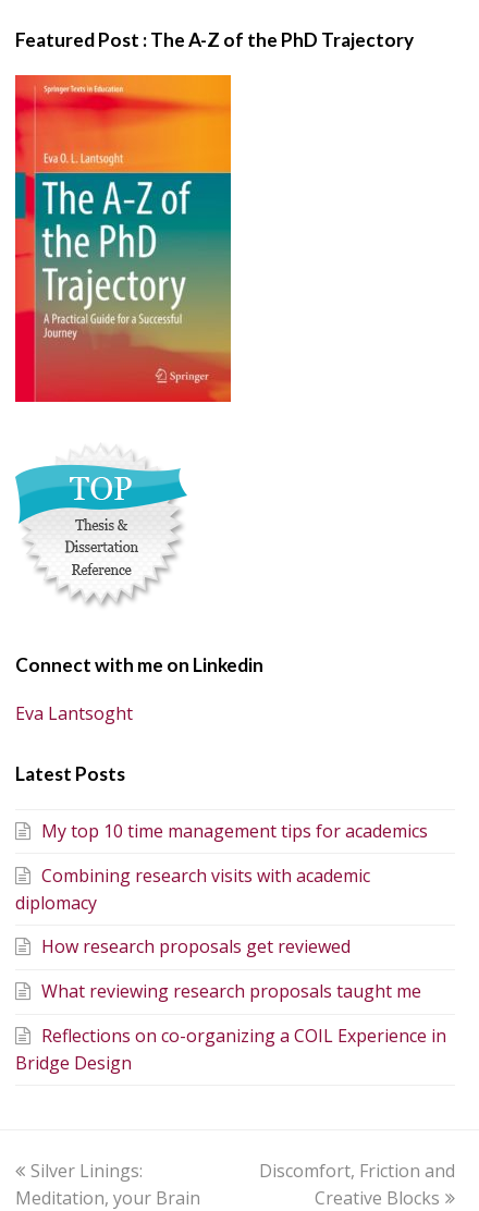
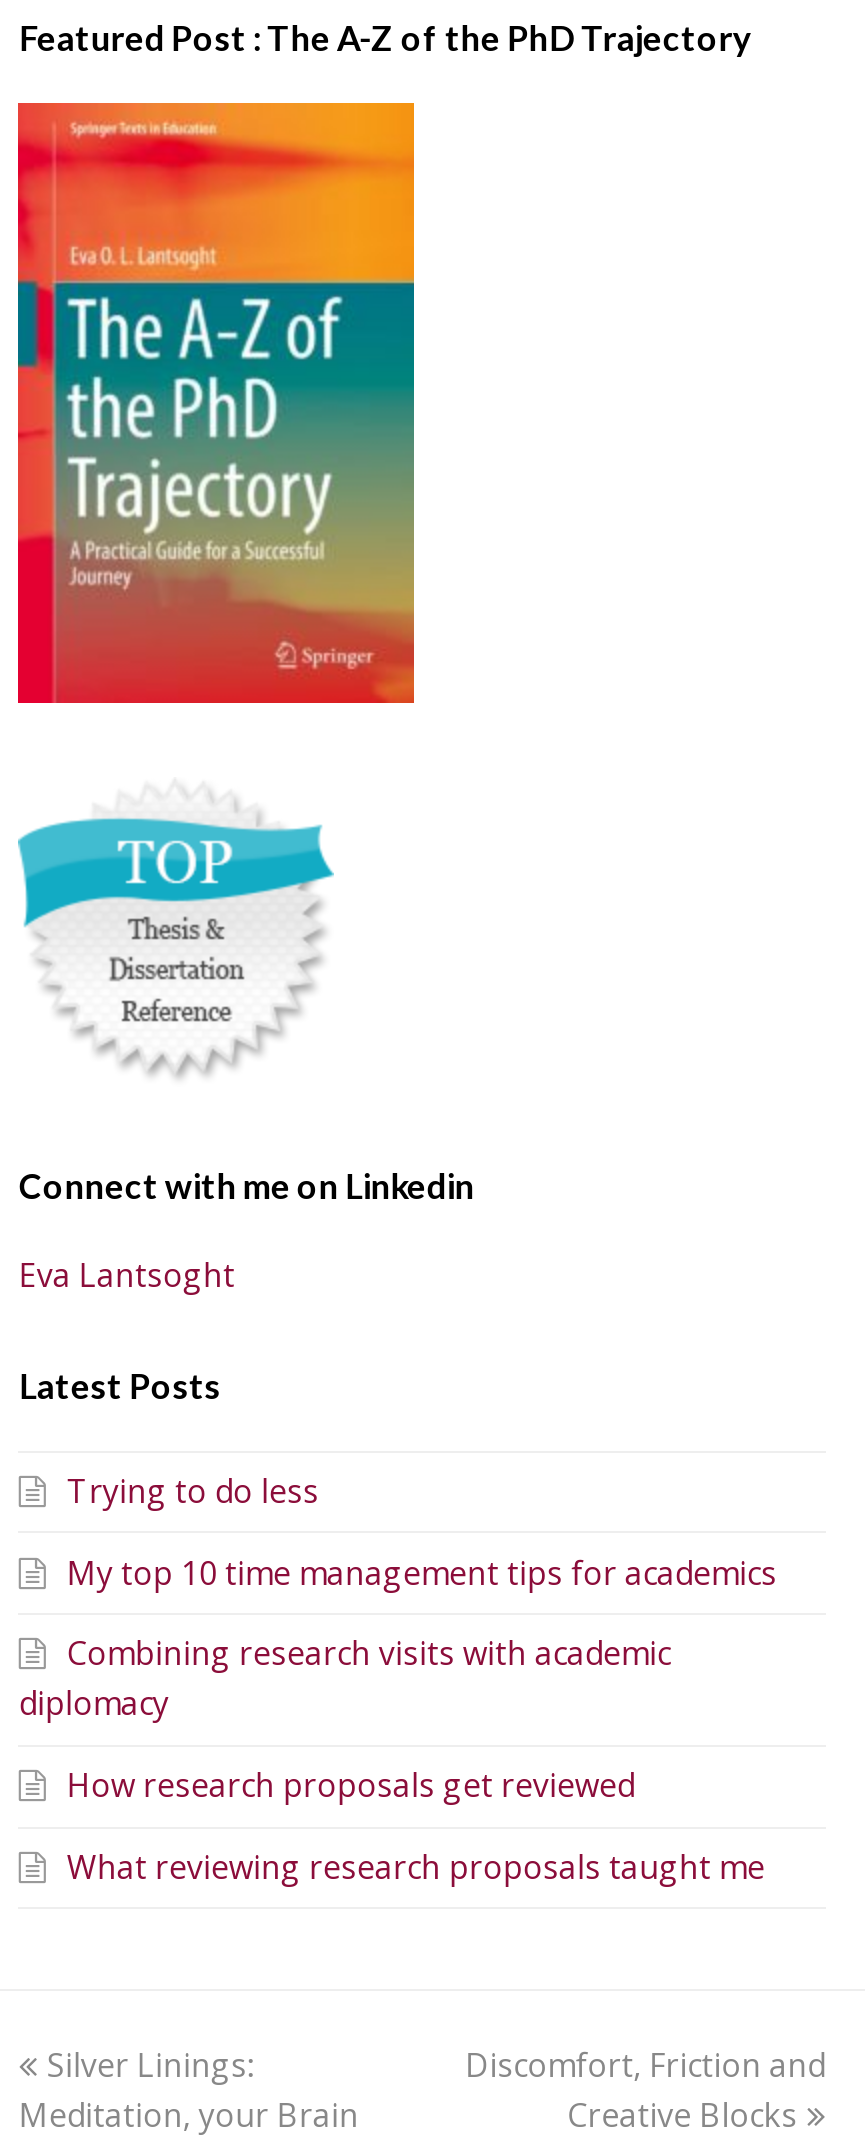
+ Trying to do less

moved down: My top 10 time management tips for academics | Combining research visits with academic | diplomacy | How research proposals get reviewed | What reviewing research proposals taught me

- Reflections on co-organizing a COIL Experience in
- Bridge Design
